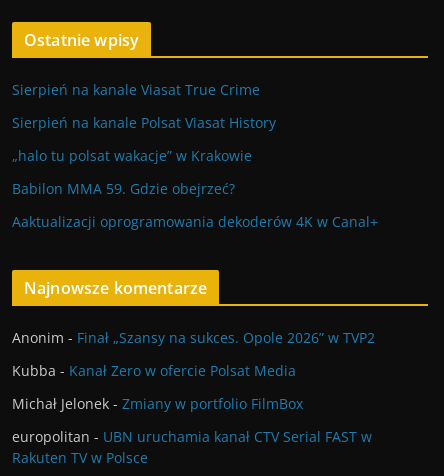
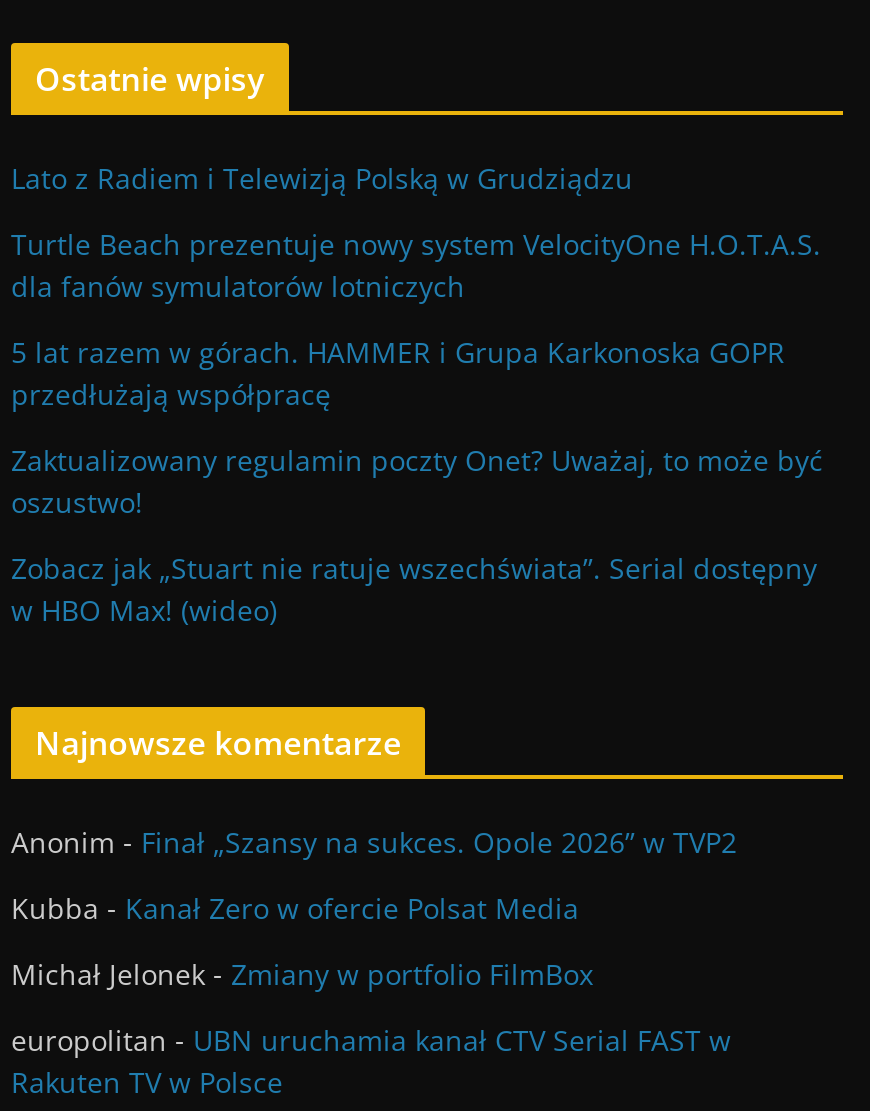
- Sierpień na kanale Viasat True Crime
+ Lato z Radiem i Telewizją Polską w Grudziądzu

- Sierpień na kanale Polsat Viasat History
+ Turtle Beach prezentuje nowy system VelocityOne H.O.T.A.S.
+ dla fanów symulatorów lotniczych

- „halo tu polsat wakacje” w Krakowie
+ 5 lat razem w górach. HAMMER i Grupa Karkonoska GOPR
+ przedłużają współpracę

- Babilon MMA 59. Gdzie obejrzeć?
+ Zaktualizowany regulamin poczty Onet? Uważaj, to może być
+ oszustwo!

- Aaktualizacji oprogramowania dekoderów 4K w Canal+
+ Zobacz jak „Stuart nie ratuje wszechświata”. Serial dostępny
+ w HBO Max! (wideo)
